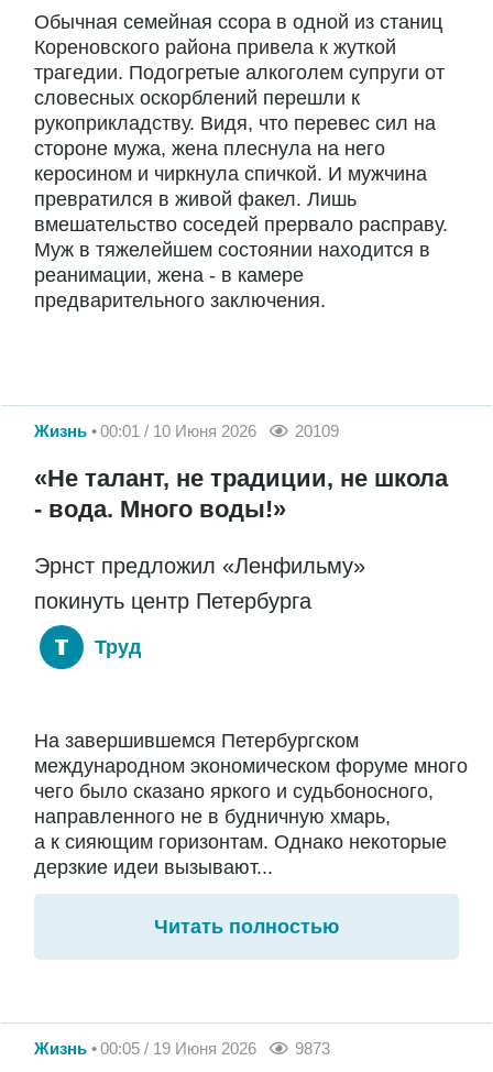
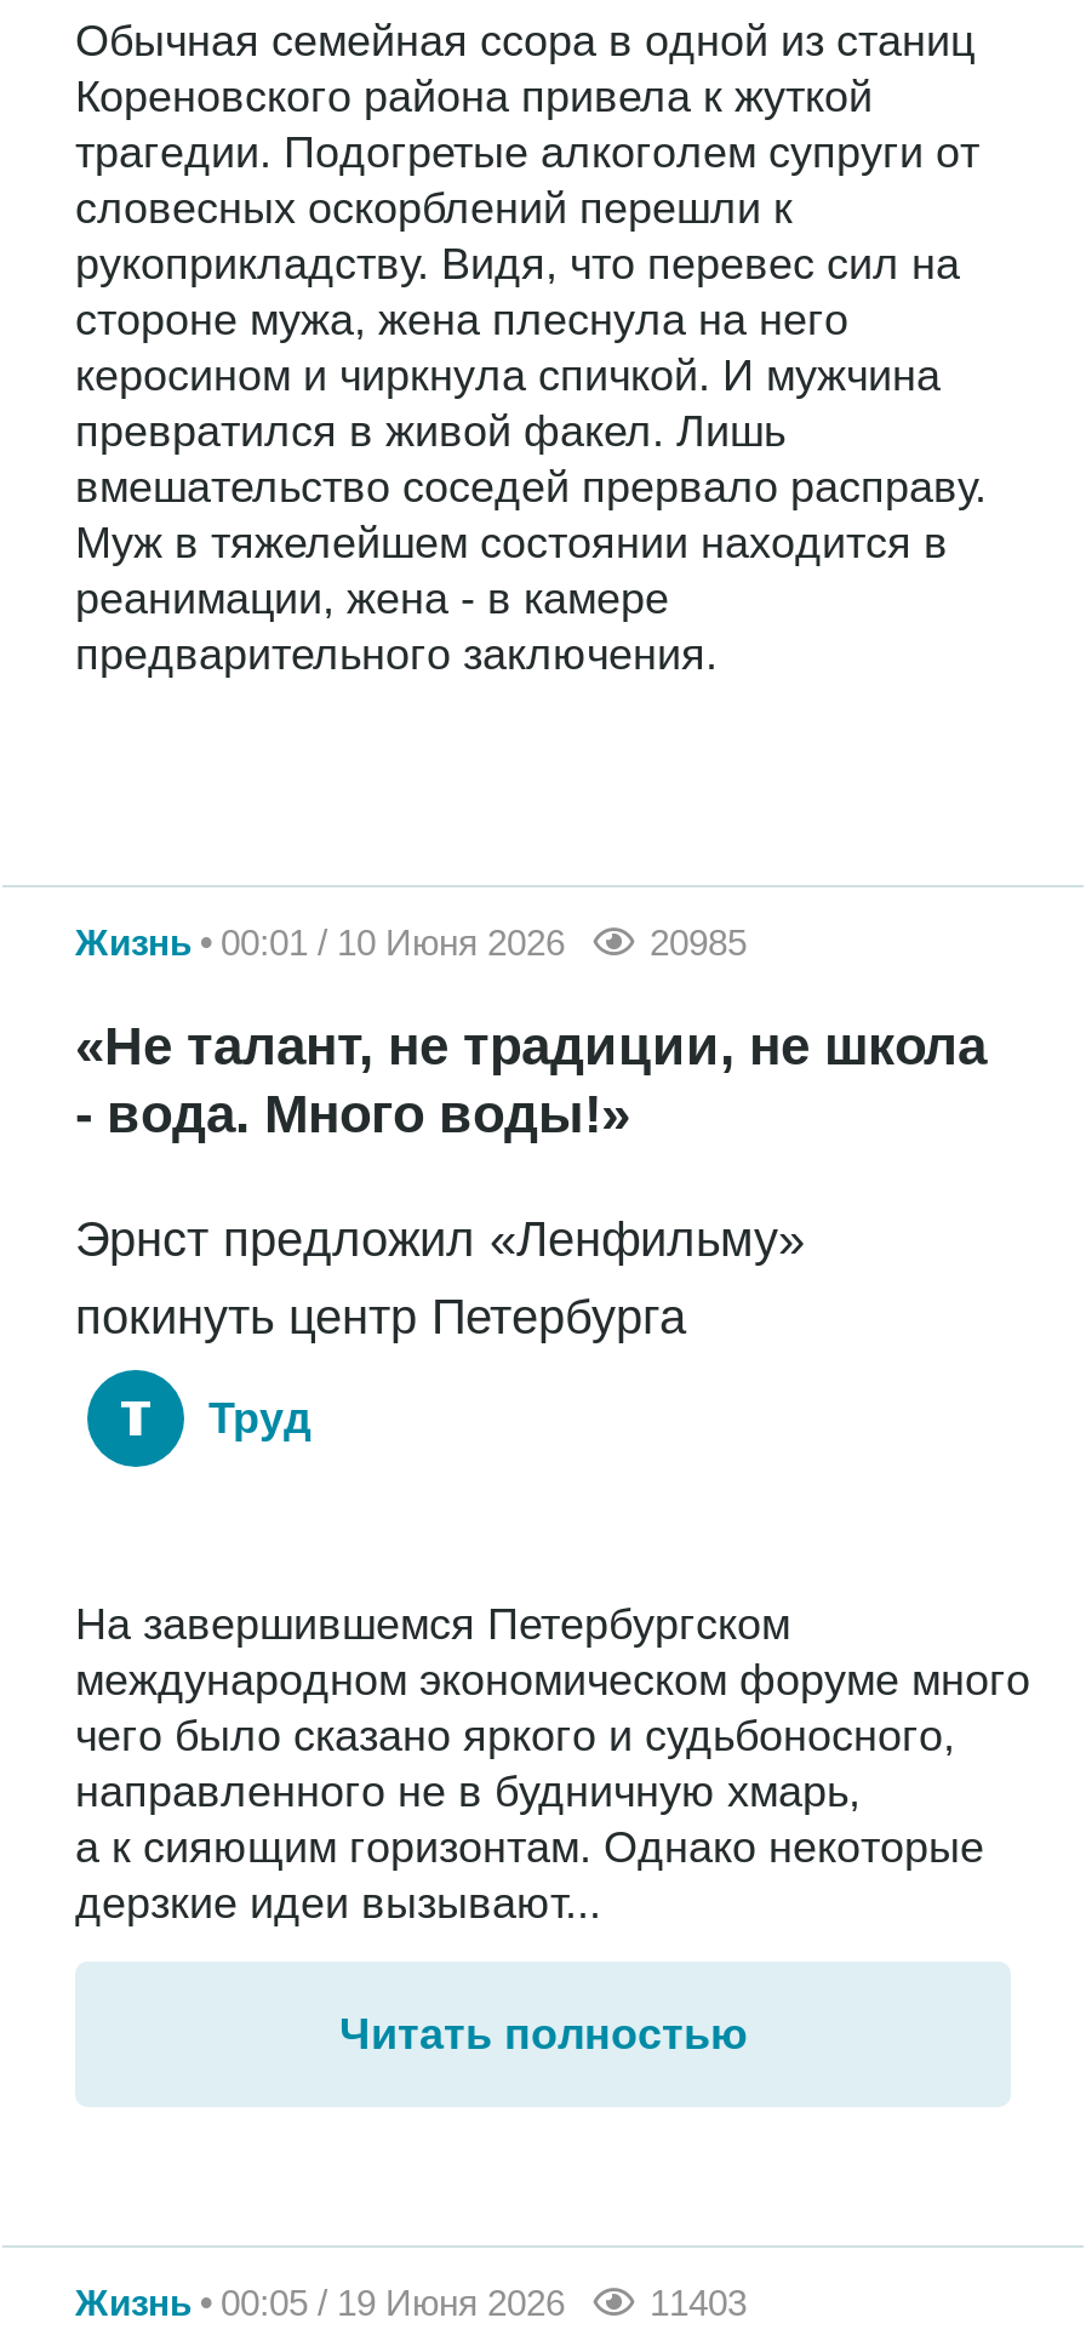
- 20109
+ 20985

- 9873
+ 11403
